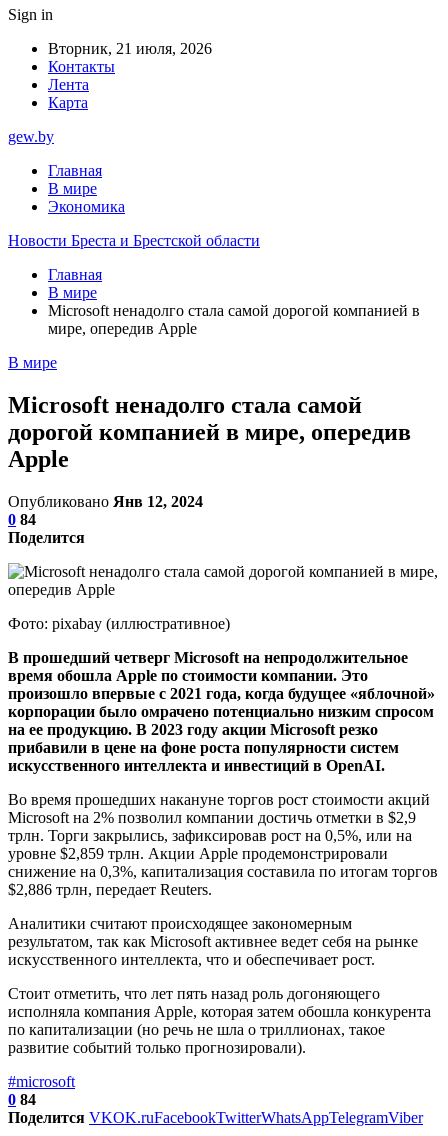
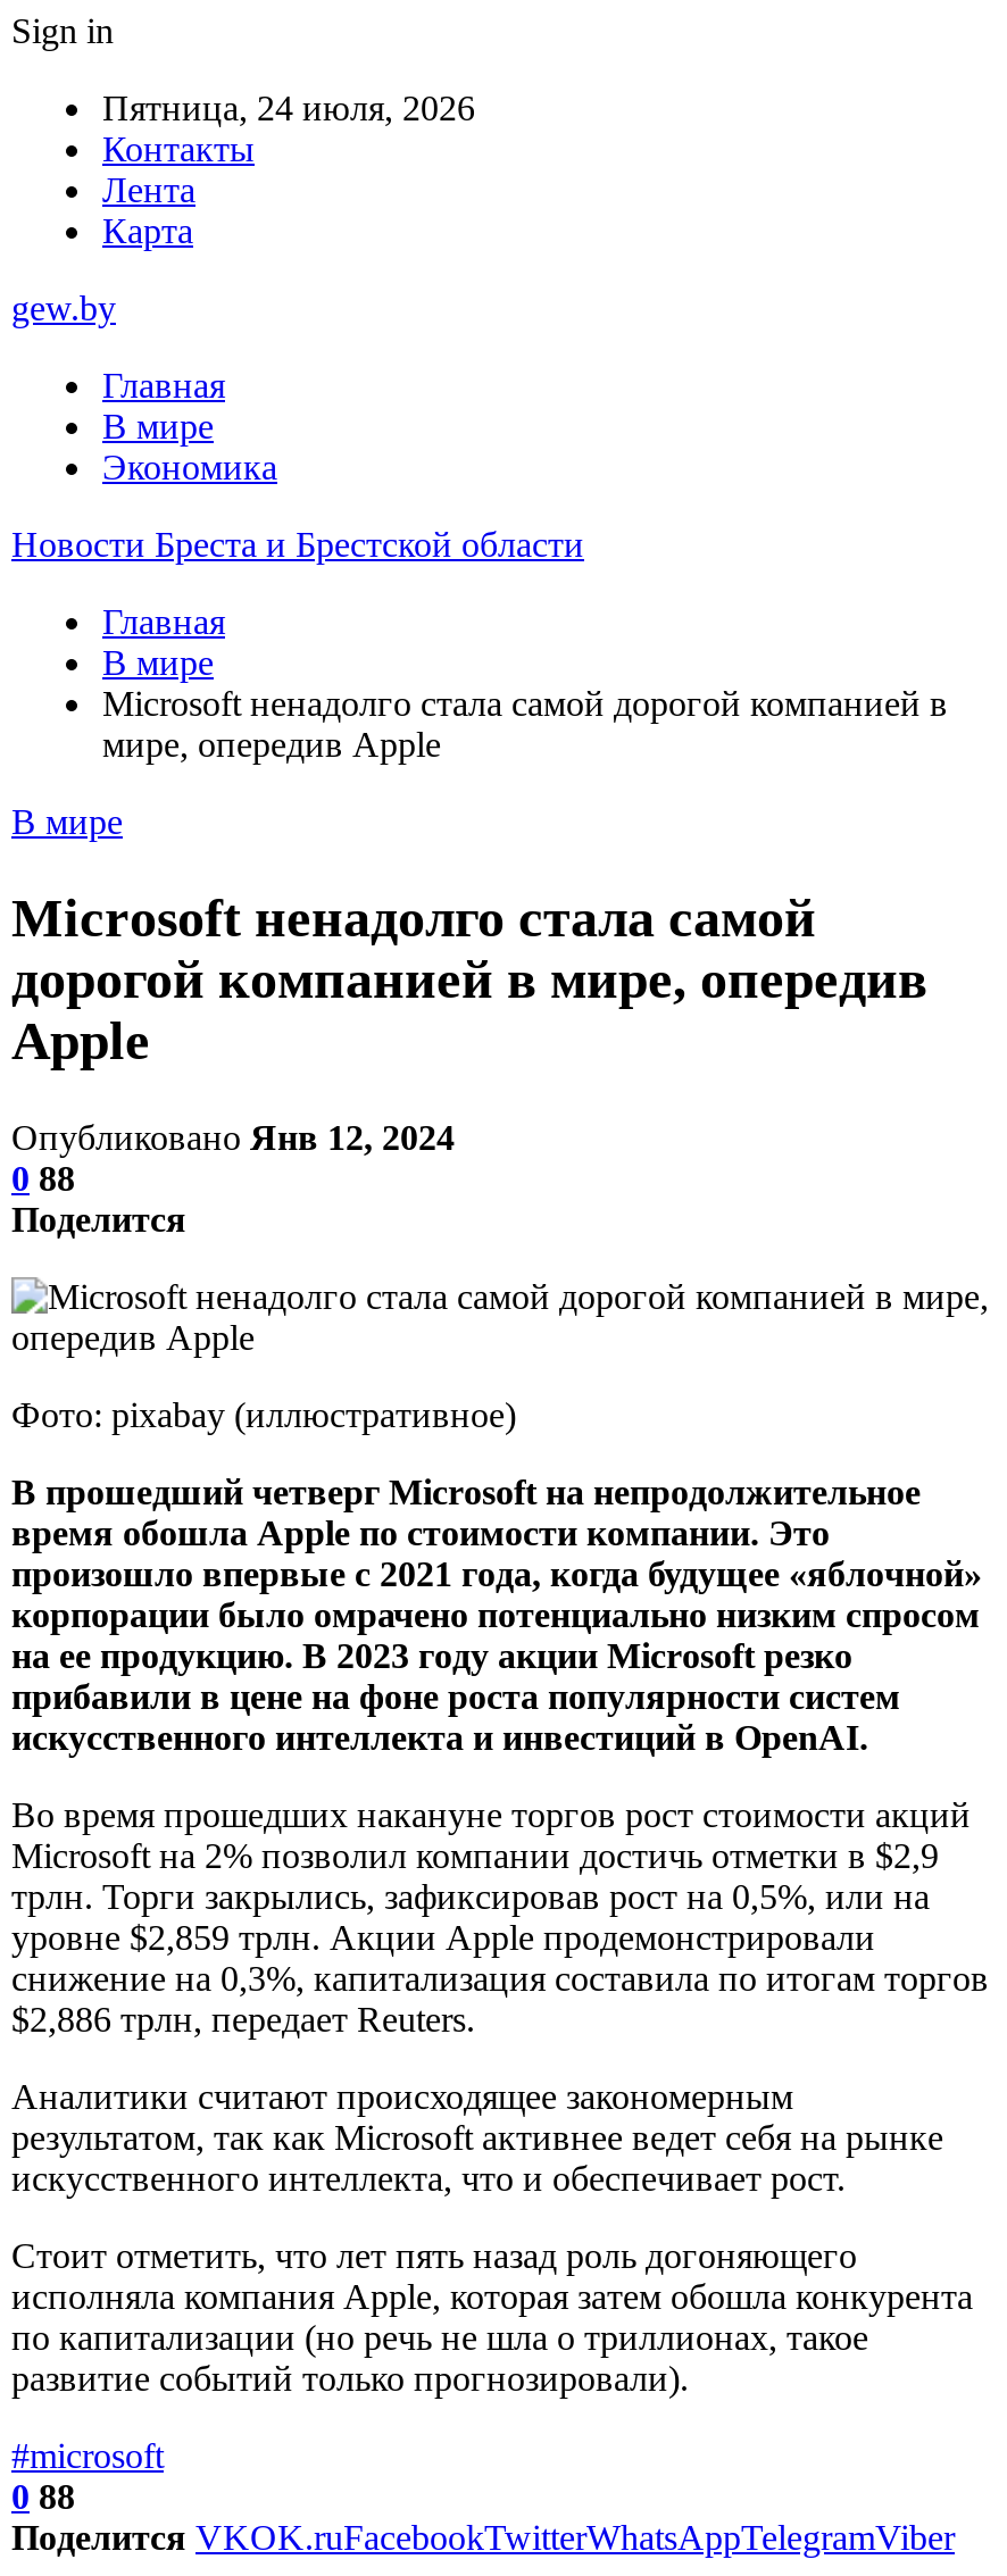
- Вторник, 21 июля, 2026
+ Пятница, 24 июля, 2026

- 0 84
+ 0 88

- 0 84
+ 0 88
